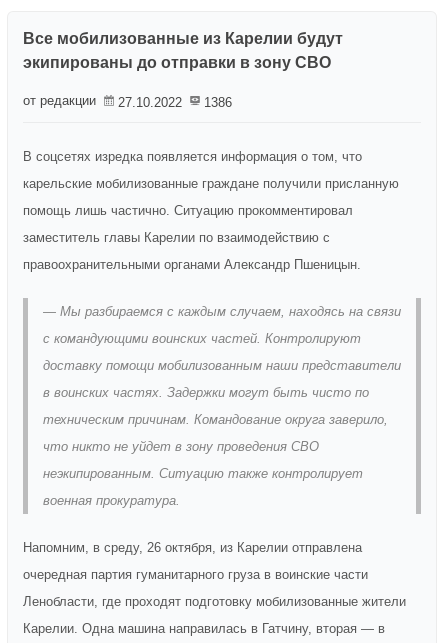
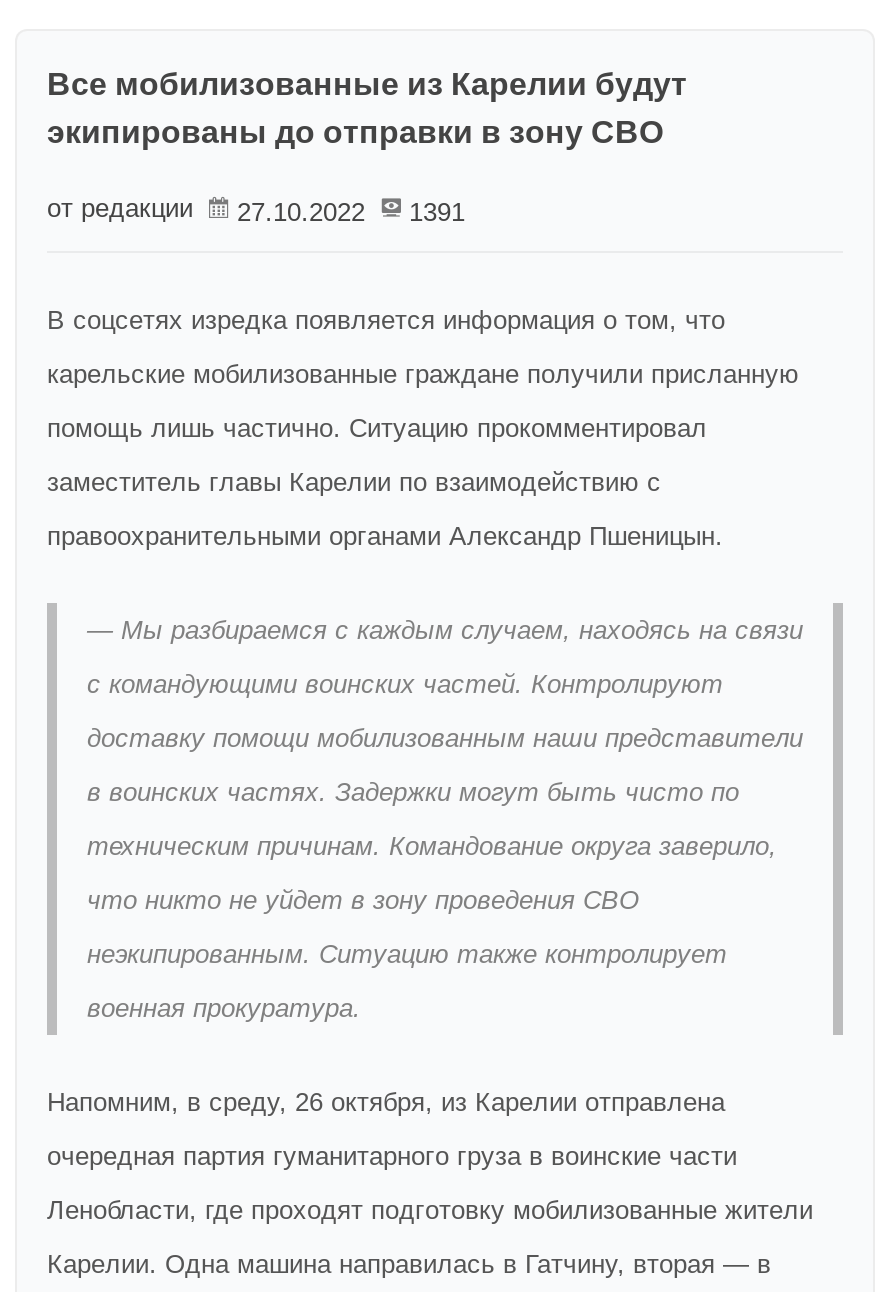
- от редакции 27.10.2022 1386
+ от редакции 27.10.2022 1391
